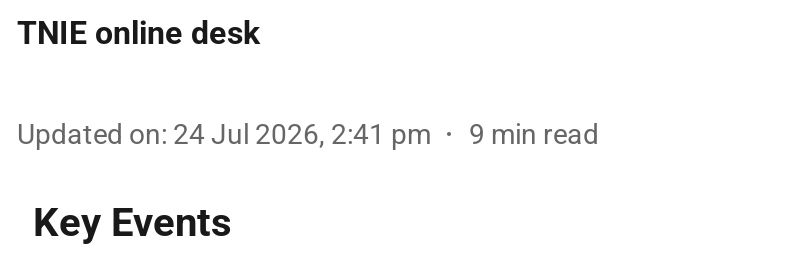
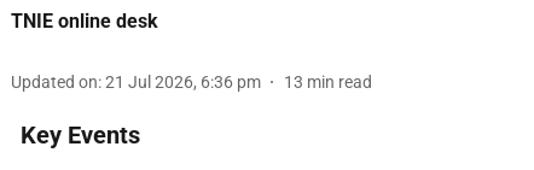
- Updated on: 24 Jul 2026, 2:41 pm
+ Updated on: 21 Jul 2026, 6:36 pm

- 9 min read
+ 13 min read
